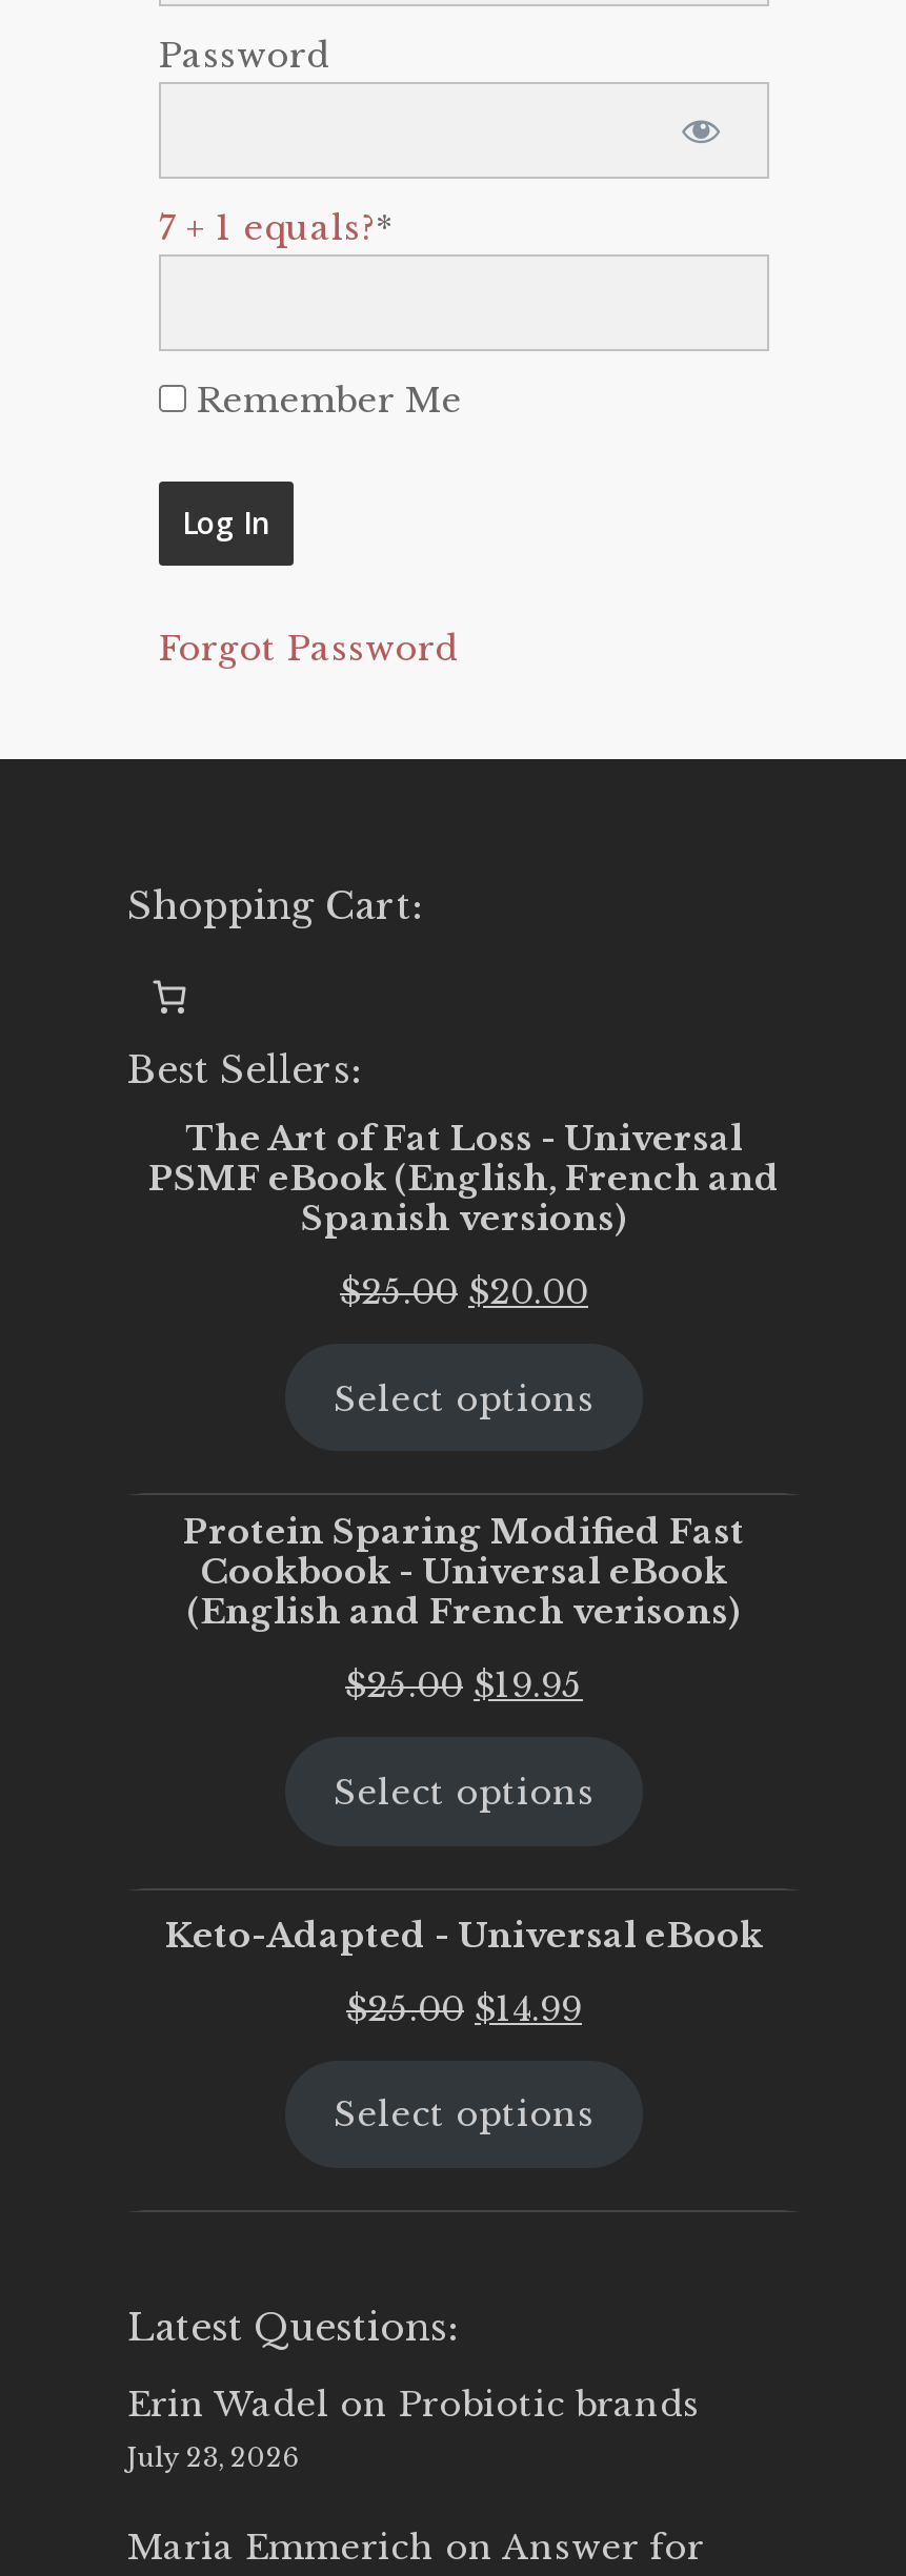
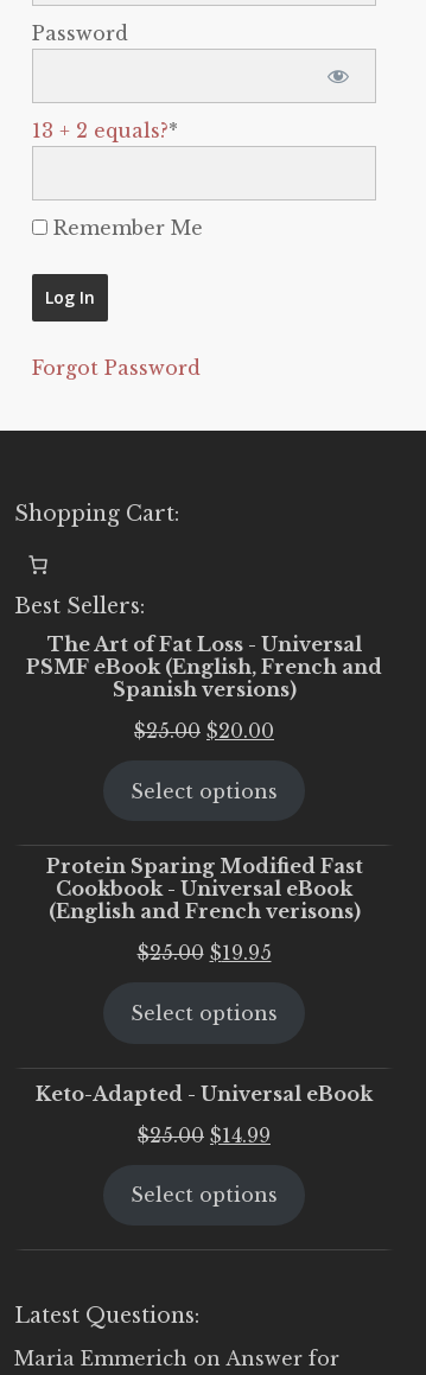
- 7 + 1 equals?*
+ 13 + 2 equals?*

- Erin Wadel on Probiotic brands
- July 23, 2026
